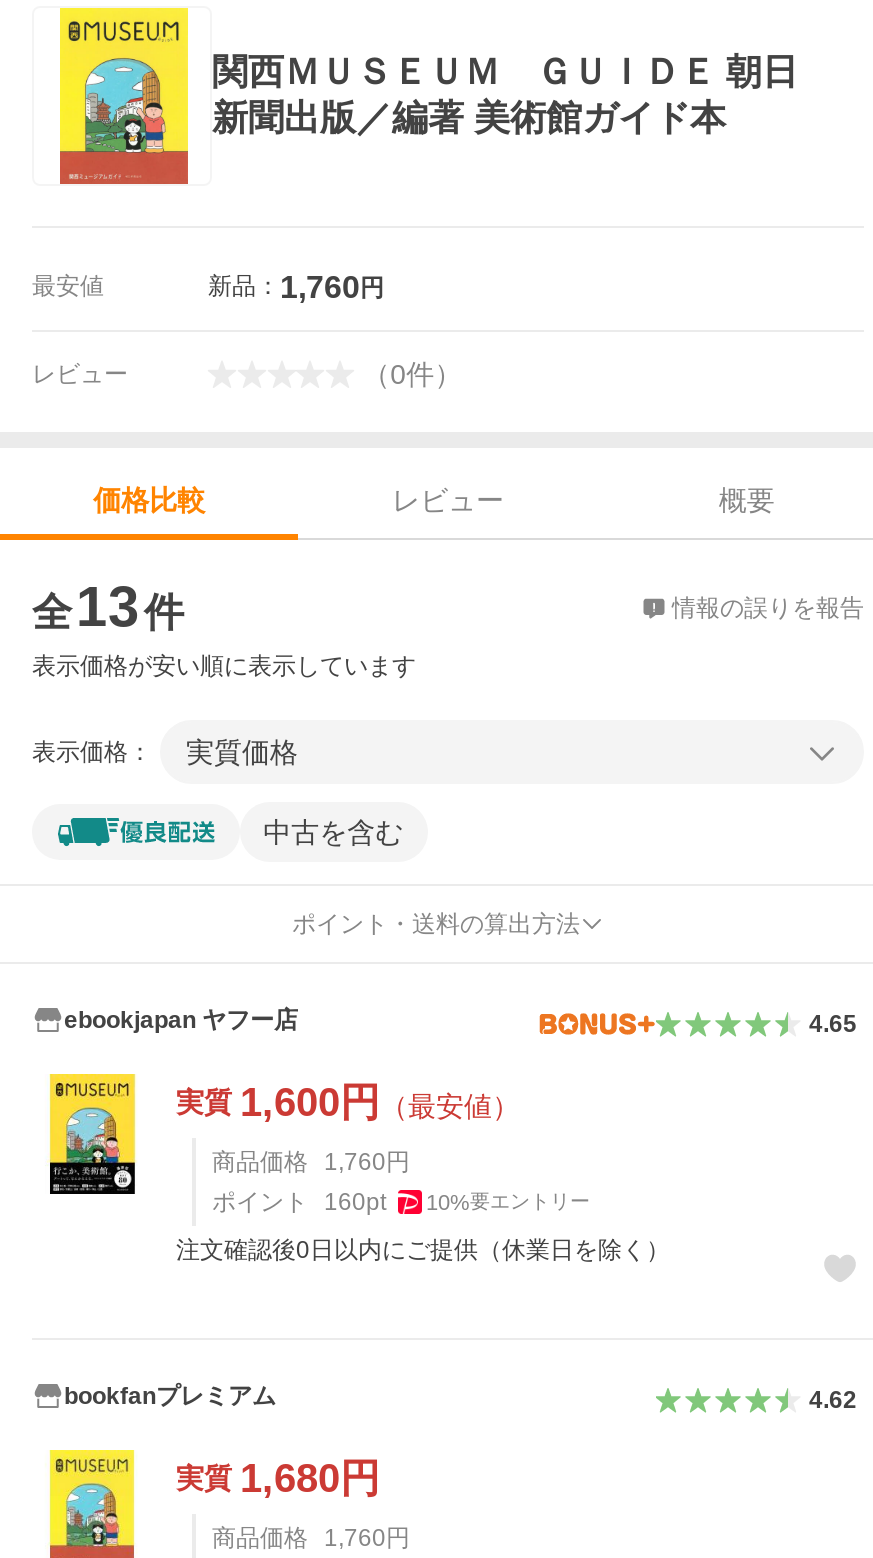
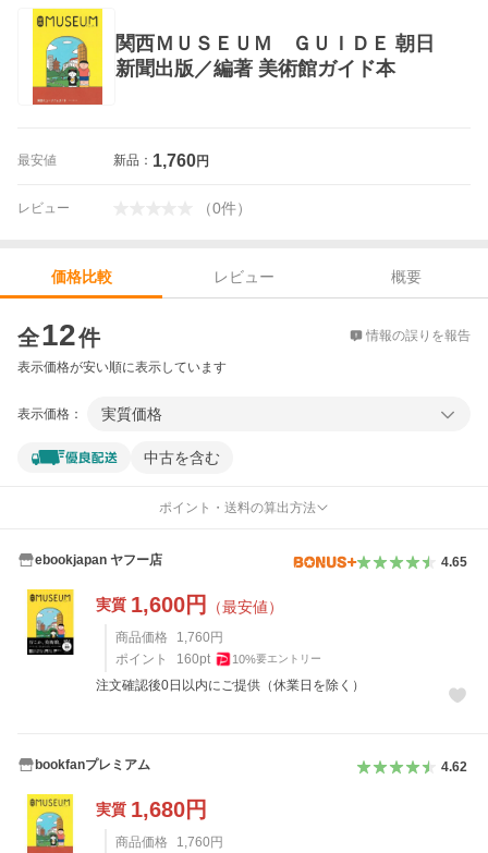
- 全 13 件
+ 全 12 件
